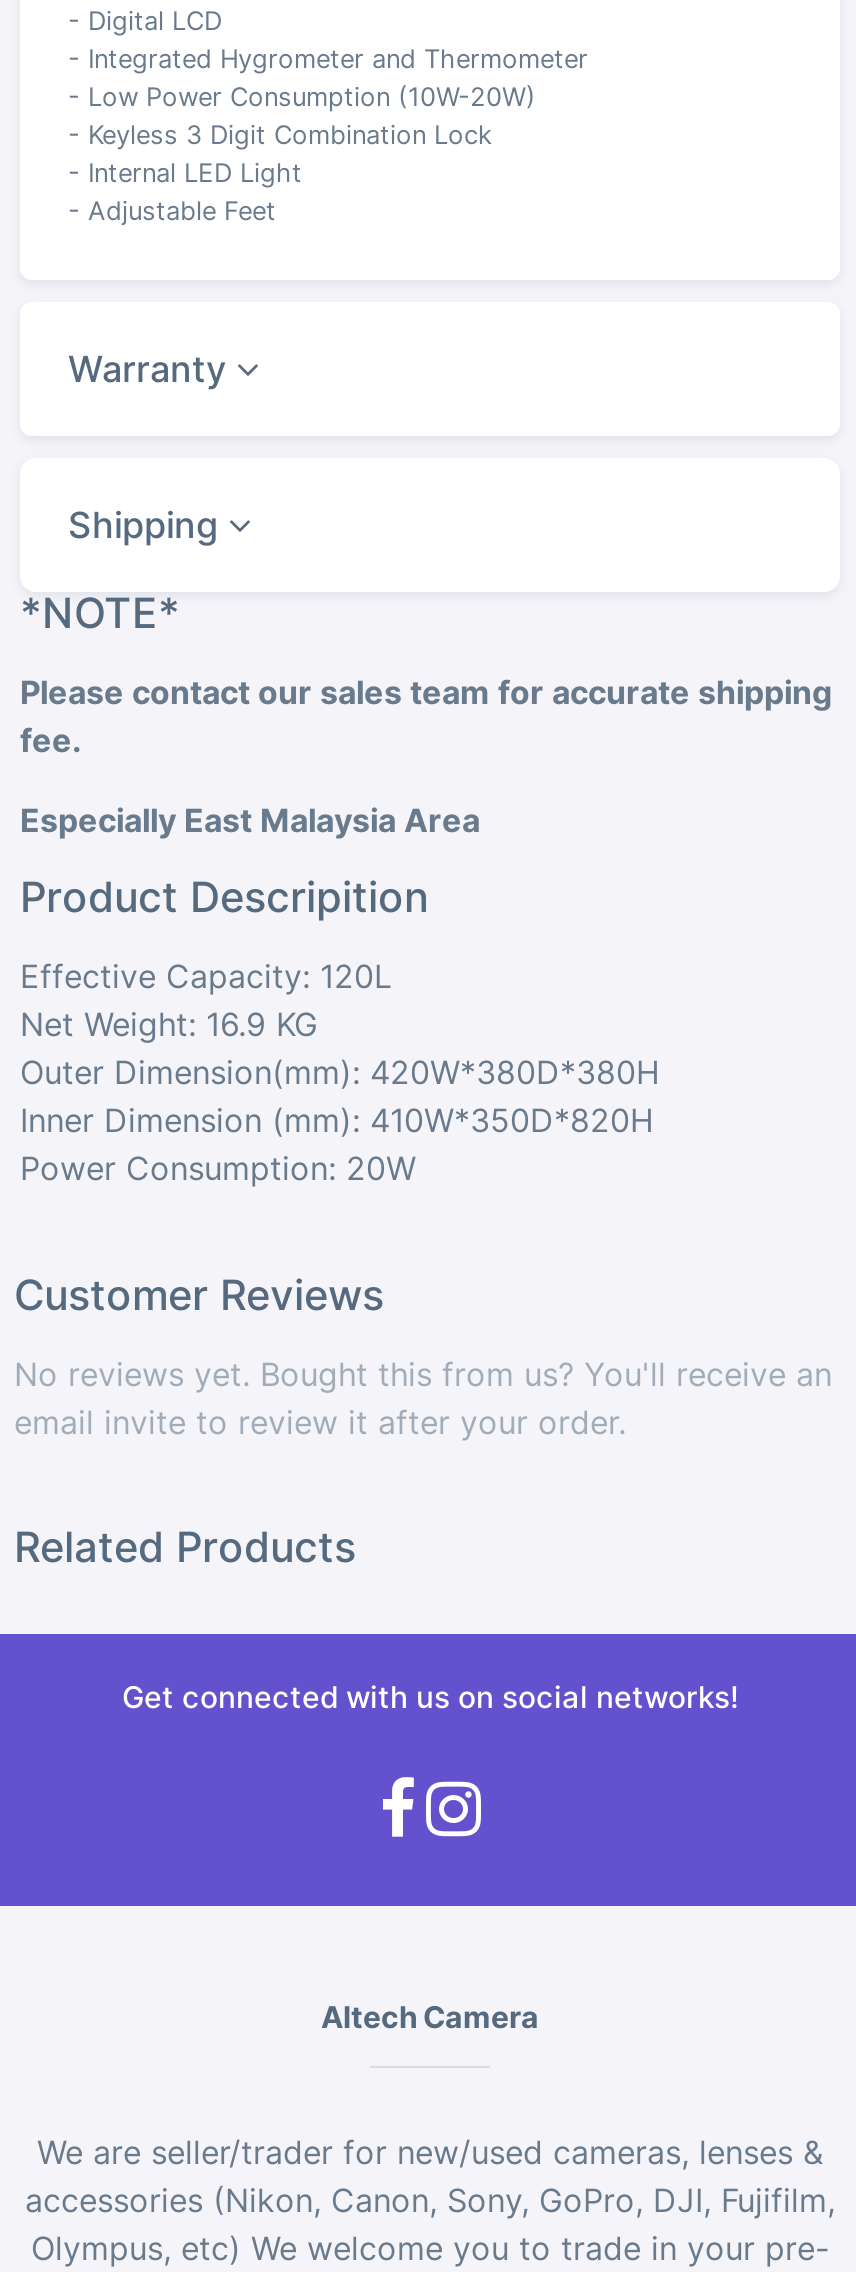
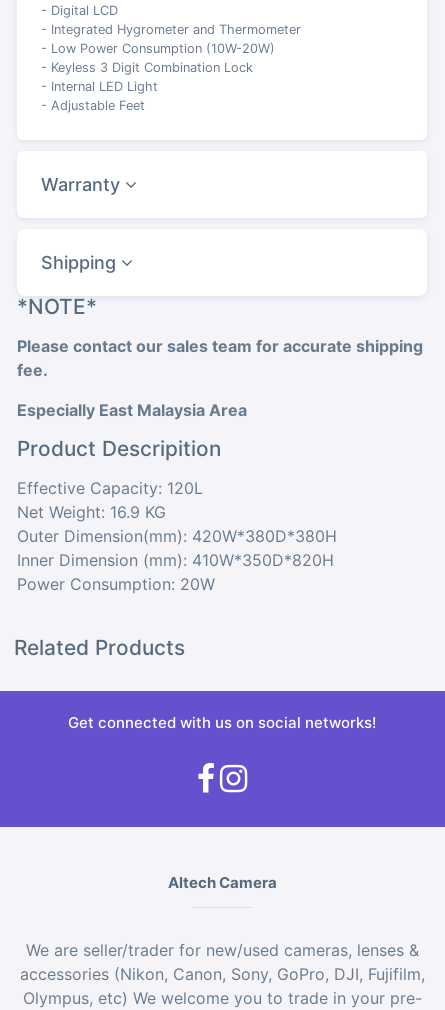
- Customer Reviews
- No reviews yet. Bought this from us? You'll receive an
- email invite to review it after your order.
